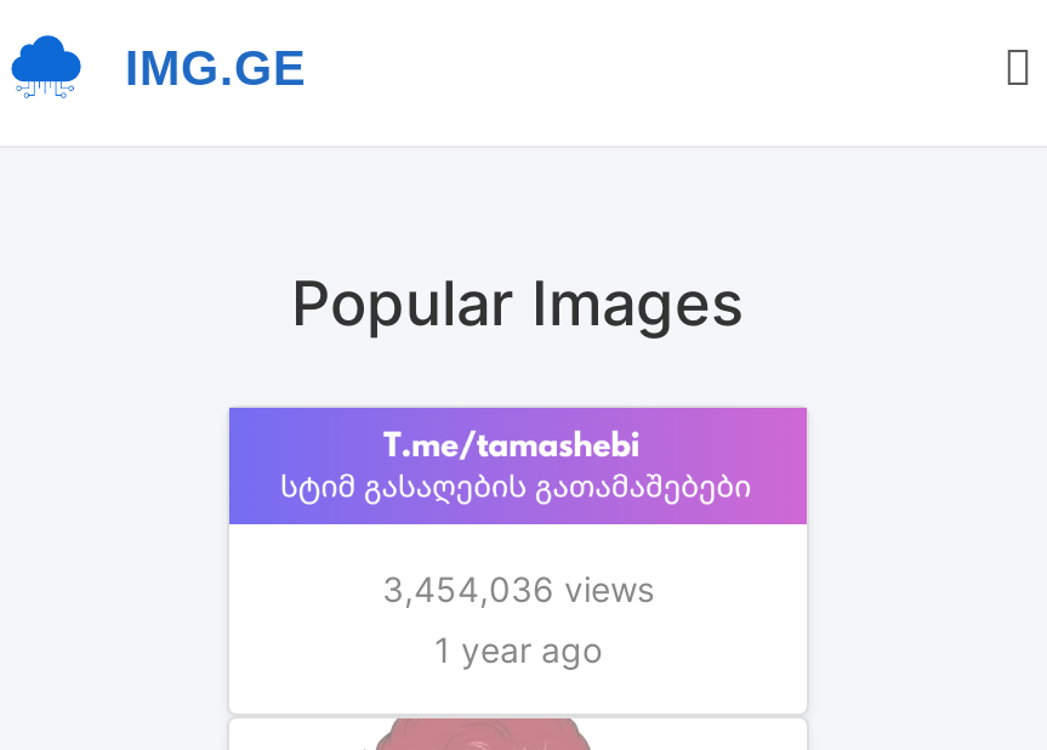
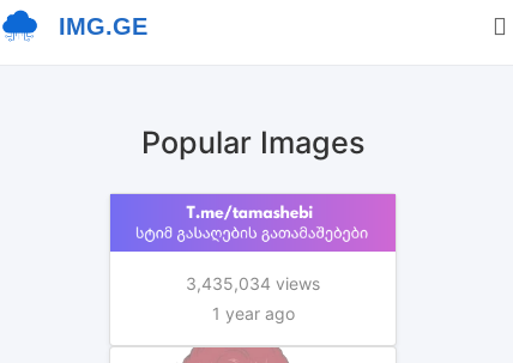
- 3,454,036 views
+ 3,435,034 views
